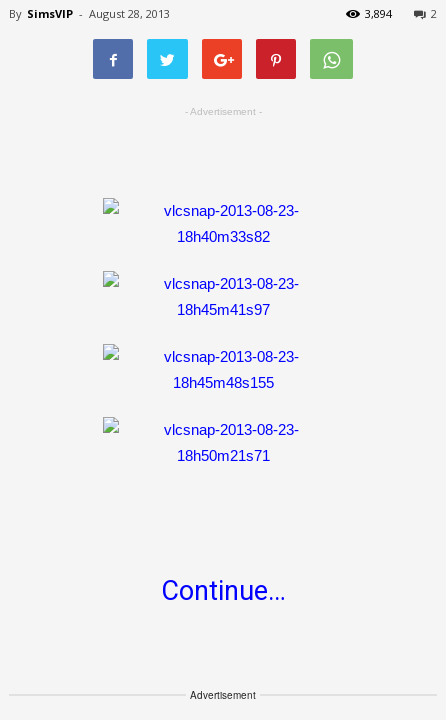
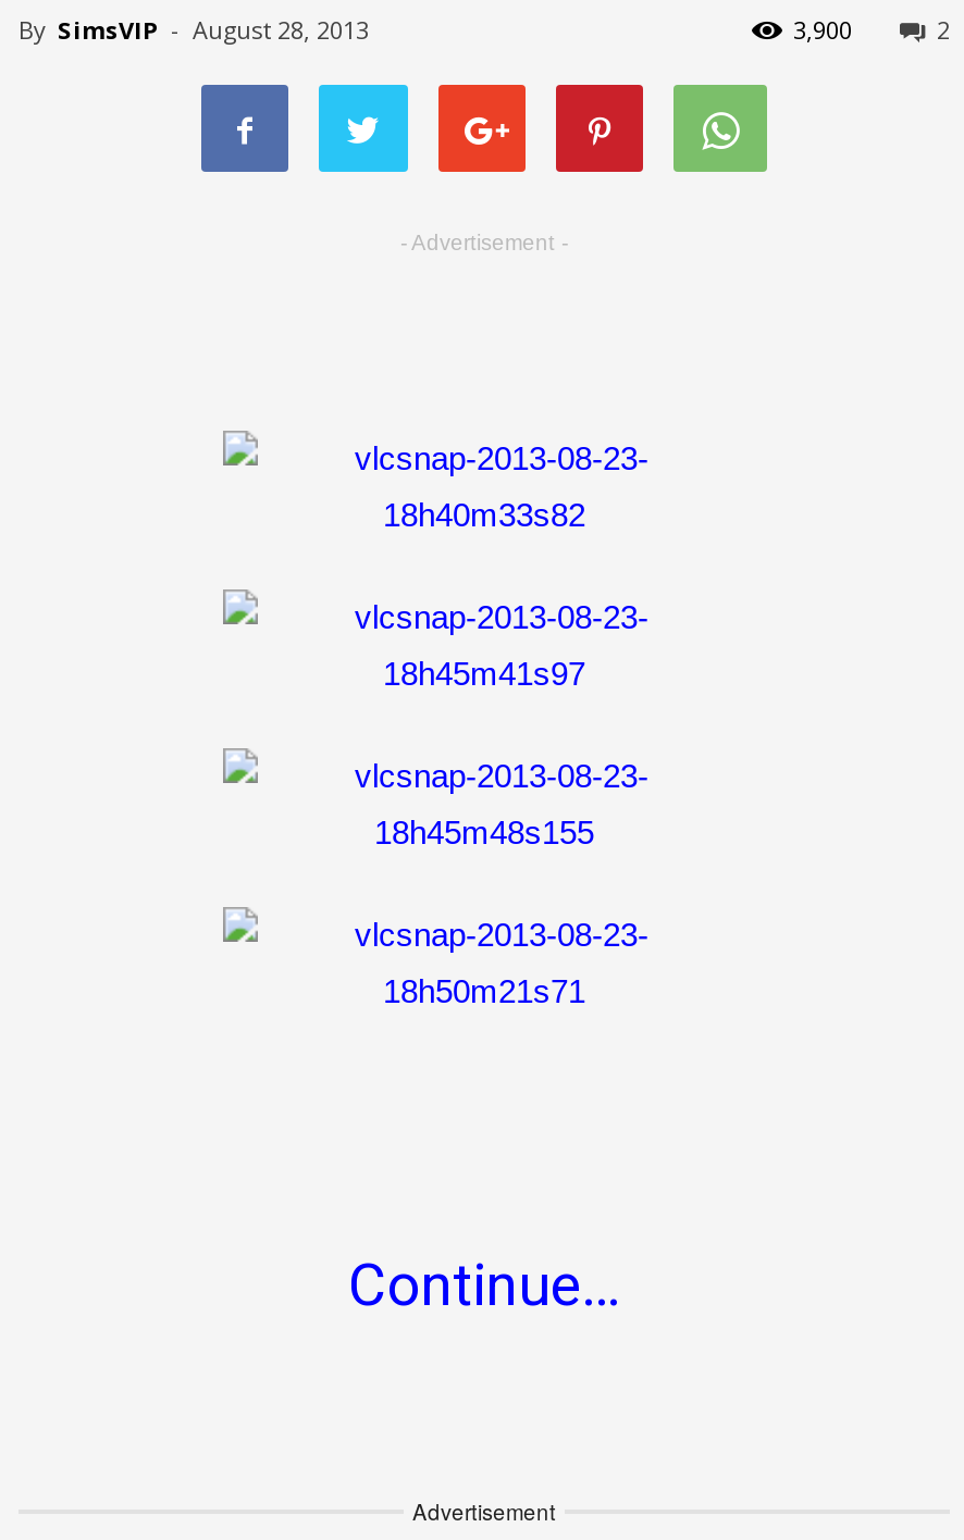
- 3,894
+ 3,900
